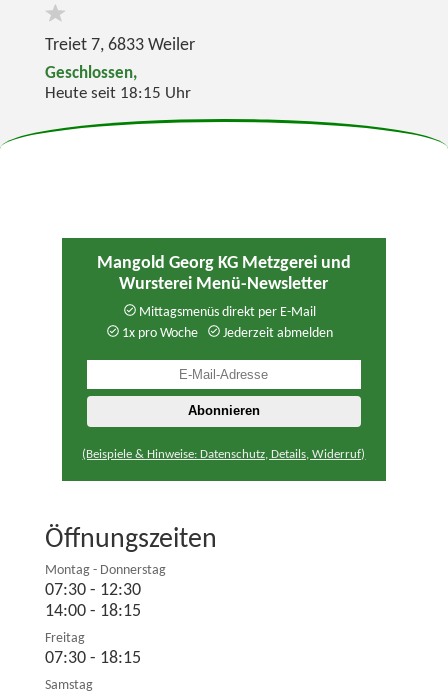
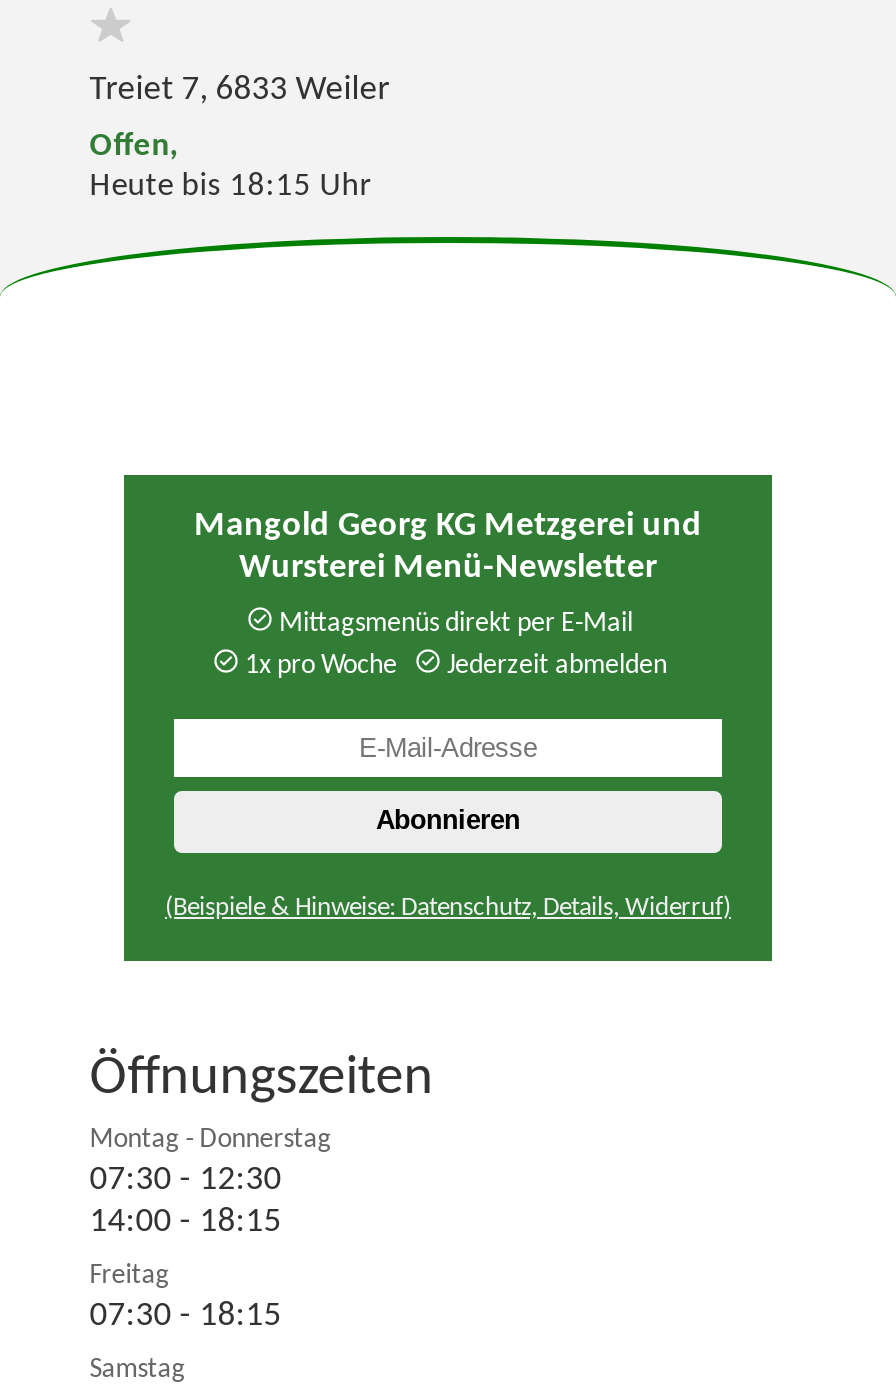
- Geschlossen,
- Heute seit 18:15 Uhr
+ Offen,
+ Heute bis 18:15 Uhr
